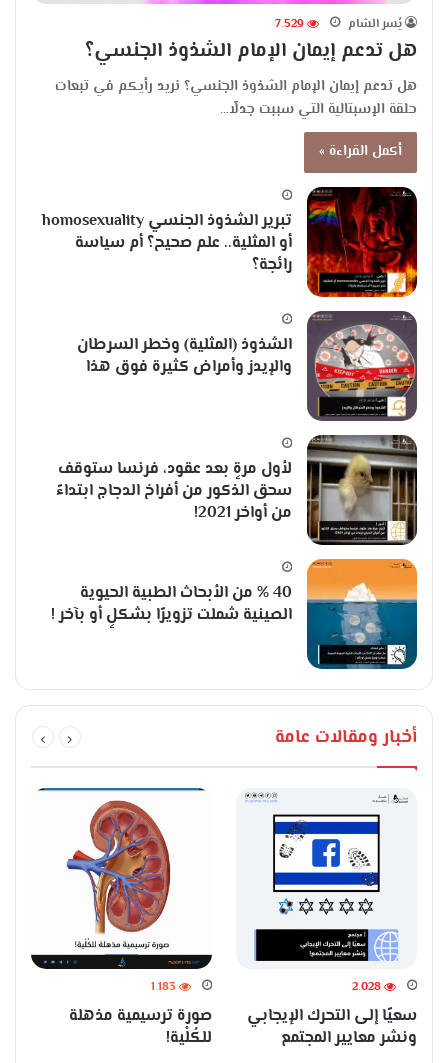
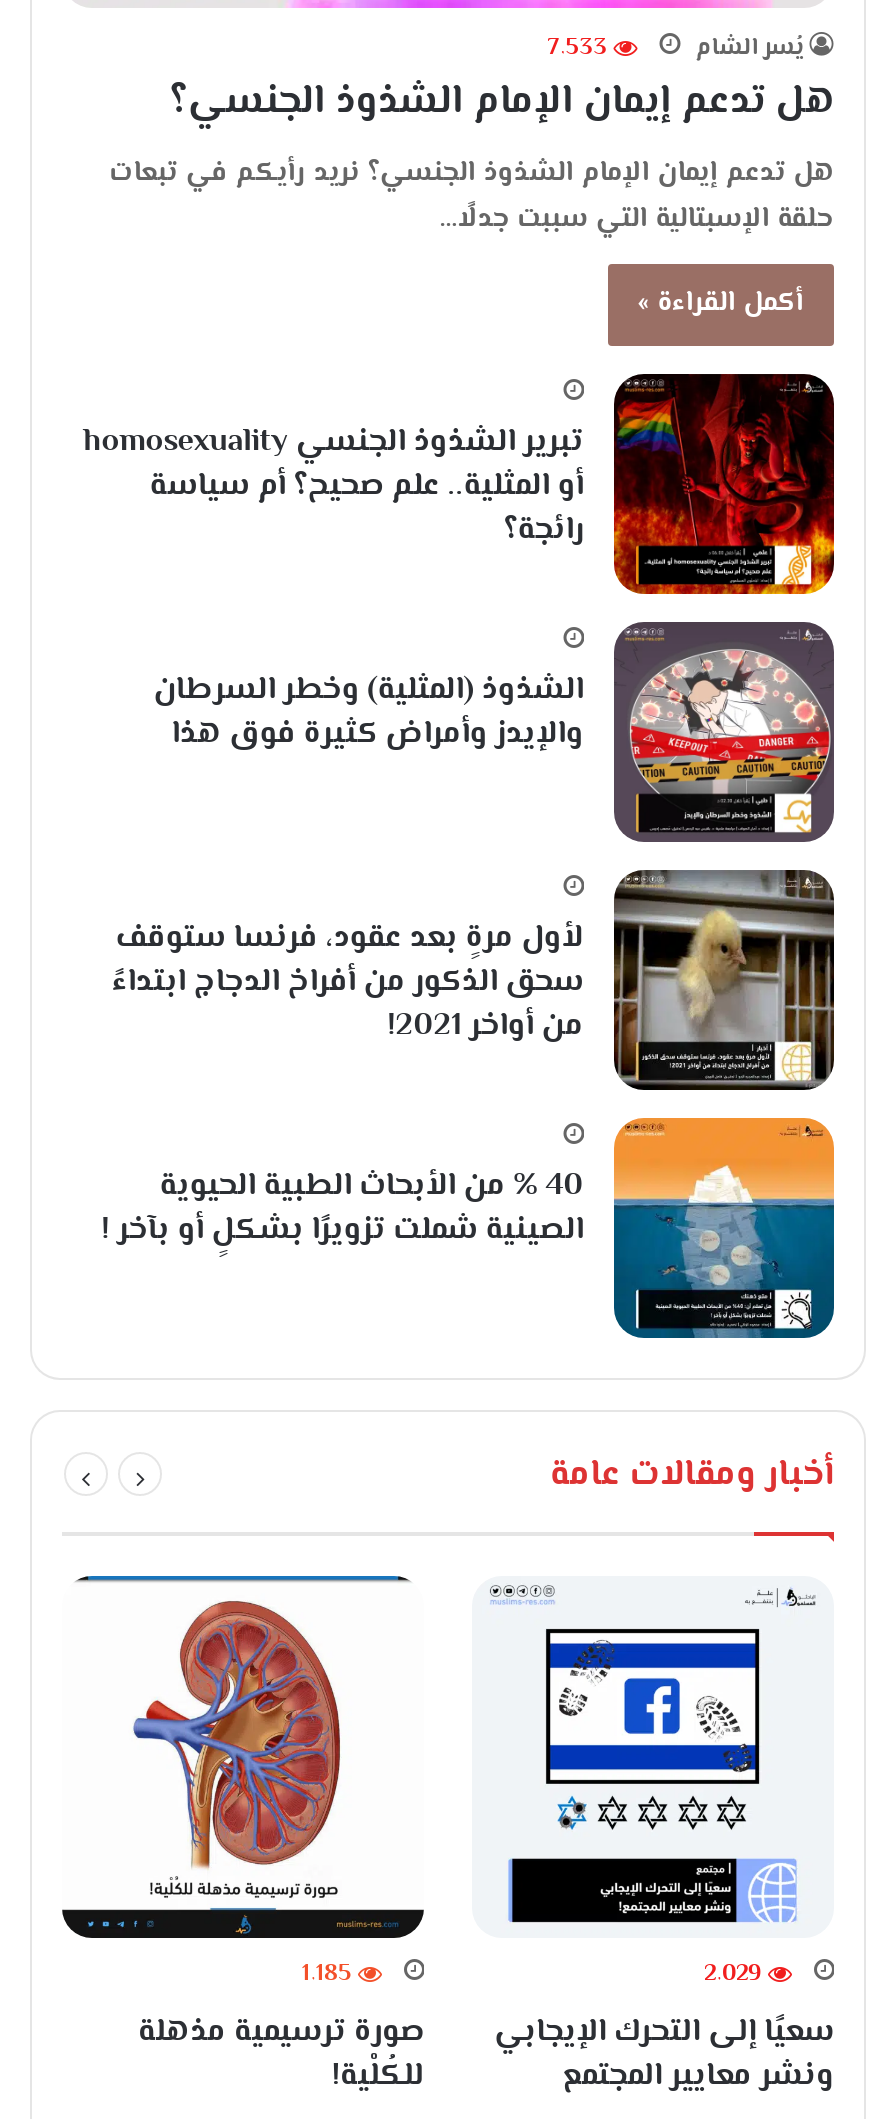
- 7٬529
+ 7٬533

- 1٬183
+ 1٬185

- 2٬028
+ 2٬029
